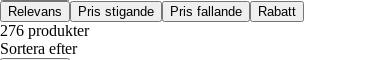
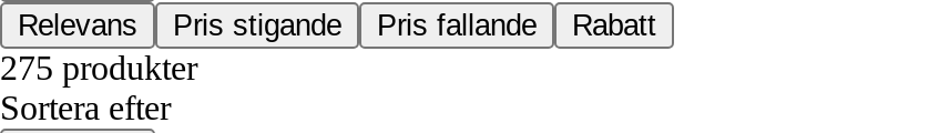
- 276 produkter
+ 275 produkter
